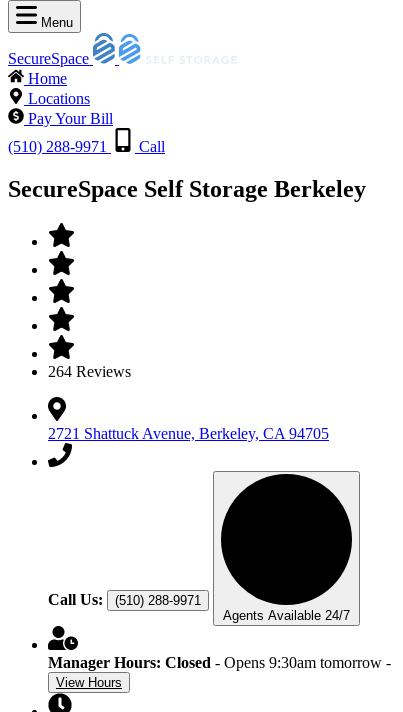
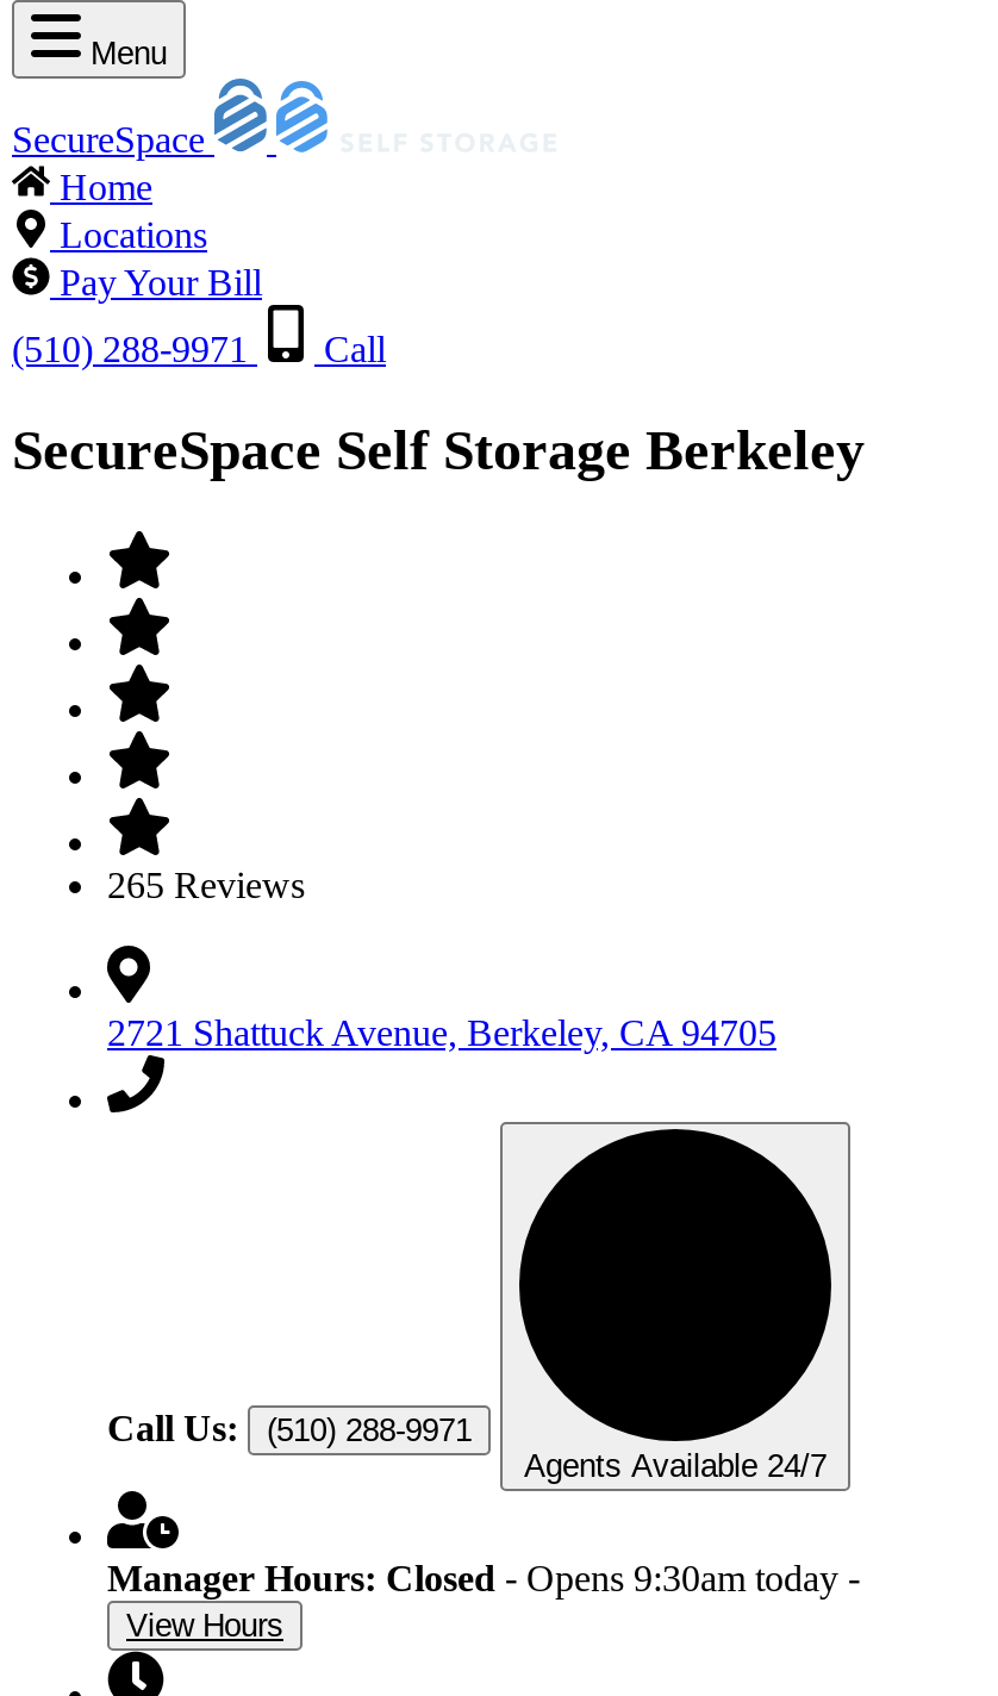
- 264 Reviews
+ 265 Reviews

- Manager Hours: Closed - Opens 9:30am tomorrow -
+ Manager Hours: Closed - Opens 9:30am today -
